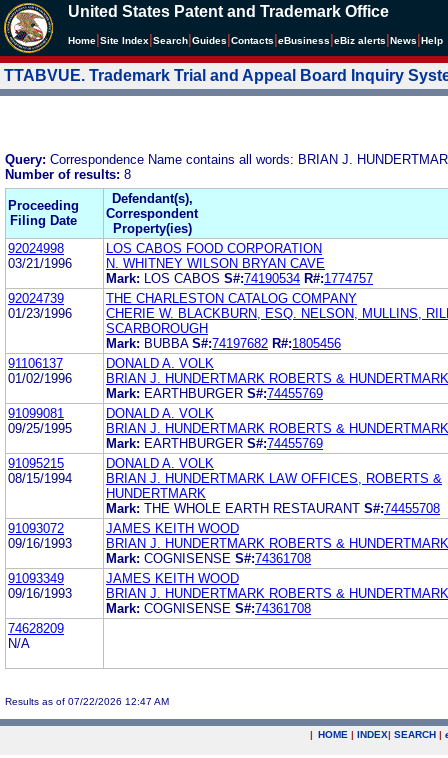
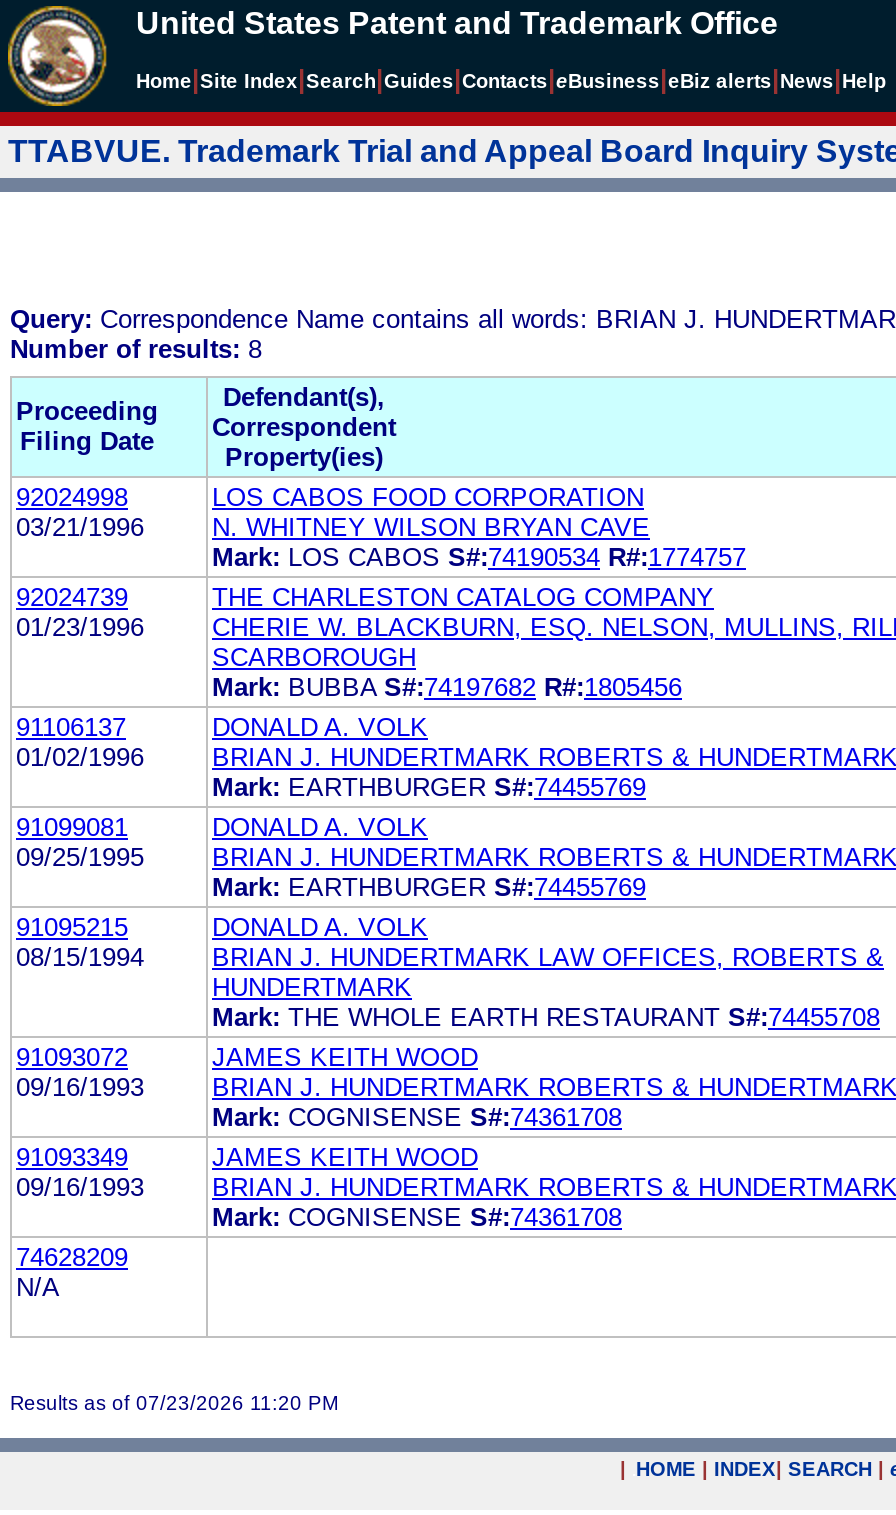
- Results as of 07/22/2026 12:47 AM
+ Results as of 07/23/2026 11:20 PM
